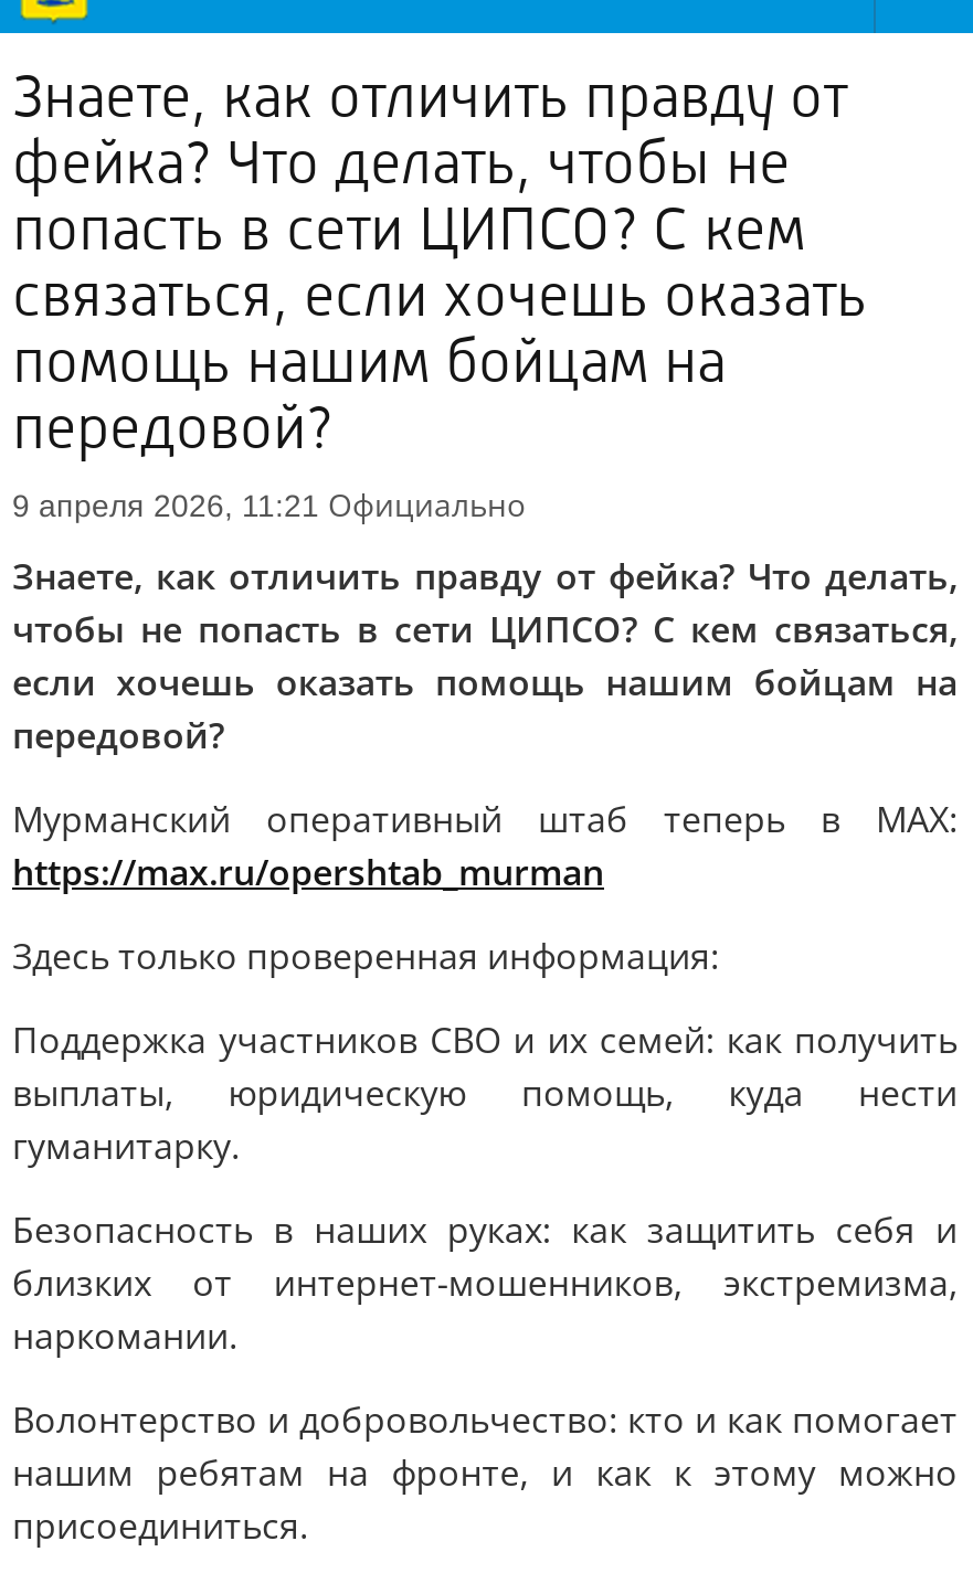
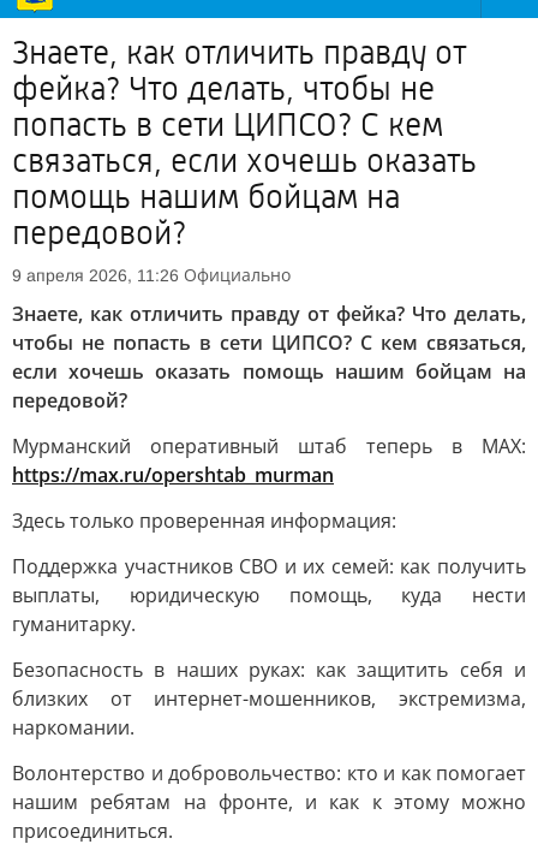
- 9 апреля 2026, 11:21 Официально
+ 9 апреля 2026, 11:26 Официально
